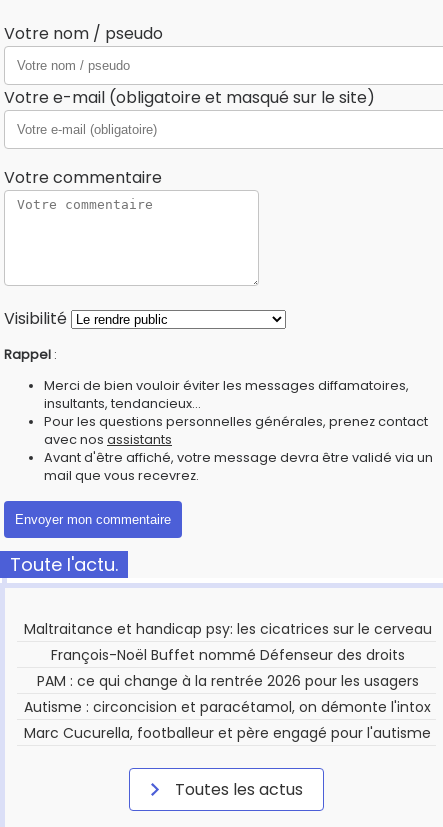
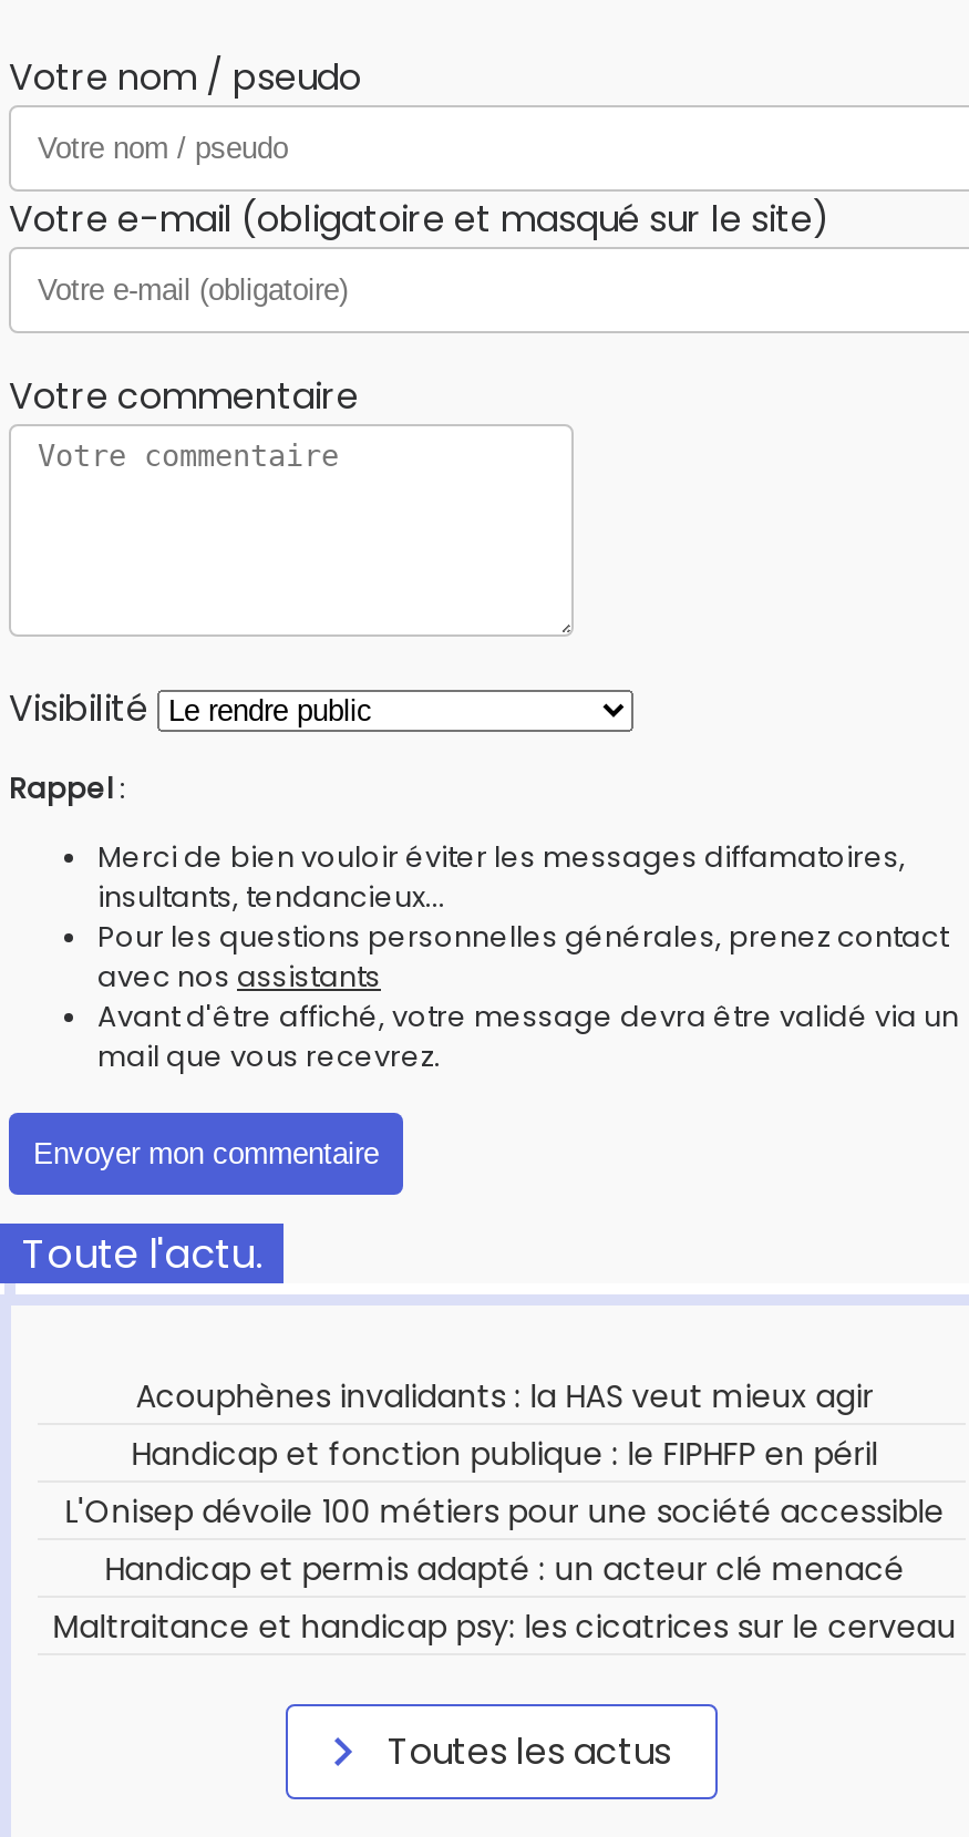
+ Acouphènes invalidants : la HAS veut mieux agir
+ Handicap et fonction publique : le FIPHFP en péril
+ L'Onisep dévoile 100 métiers pour une société accessible
+ Handicap et permis adapté : un acteur clé menacé

moved down: Maltraitance et handicap psy: les cicatrices sur le cerveau

- François-Noël Buffet nommé Défenseur des droits
- PAM : ce qui change à la rentrée 2026 pour les usagers
- Autisme : circoncision et paracétamol, on démonte l'intox
- Marc Cucurella, footballeur et père engagé pour l'autisme
